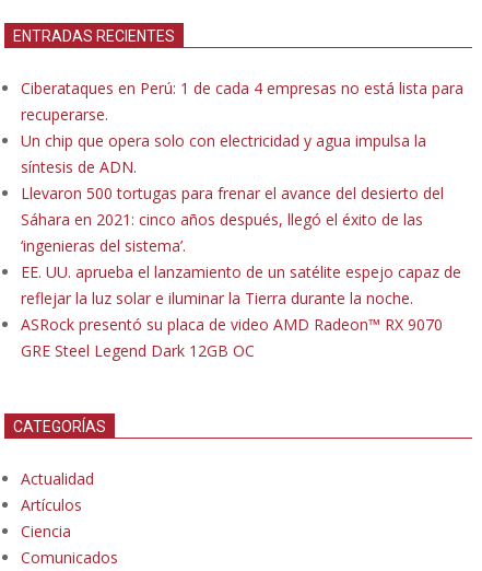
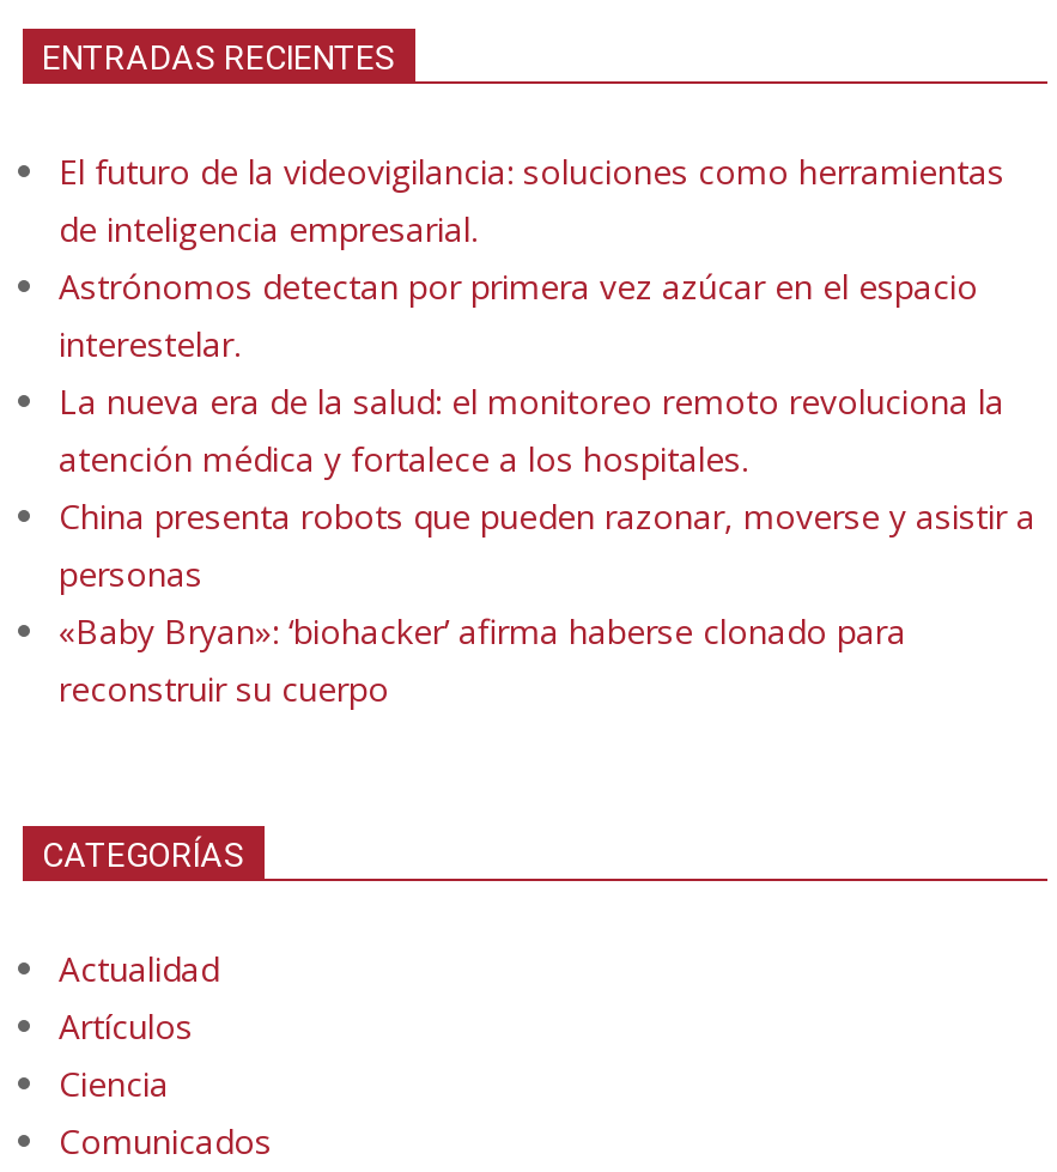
- Ciberataques en Perú: 1 de cada 4 empresas no está lista para
- recuperarse.
- Un chip que opera solo con electricidad y agua impulsa la
- síntesis de ADN.
- Llevaron 500 tortugas para frenar el avance del desierto del
- Sáhara en 2021: cinco años después, llegó el éxito de las
- ‘ingenieras del sistema’.
- EE. UU. aprueba el lanzamiento de un satélite espejo capaz de
- reflejar la luz solar e iluminar la Tierra durante la noche.
- ASRock presentó su placa de video AMD Radeon™ RX 9070
- GRE Steel Legend Dark 12GB OC
+ El futuro de la videovigilancia: soluciones como herramientas
+ de inteligencia empresarial.
+ Astrónomos detectan por primera vez azúcar en el espacio
+ interestelar.
+ La nueva era de la salud: el monitoreo remoto revoluciona la
+ atención médica y fortalece a los hospitales.
+ China presenta robots que pueden razonar, moverse y asistir a
+ personas
+ «Baby Bryan»: ‘biohacker’ afirma haberse clonado para
+ reconstruir su cuerpo
